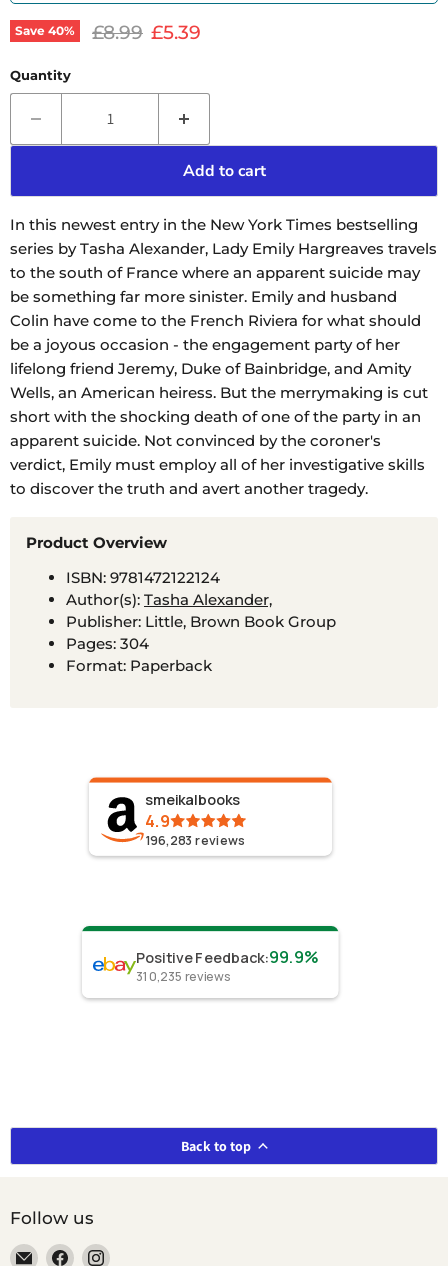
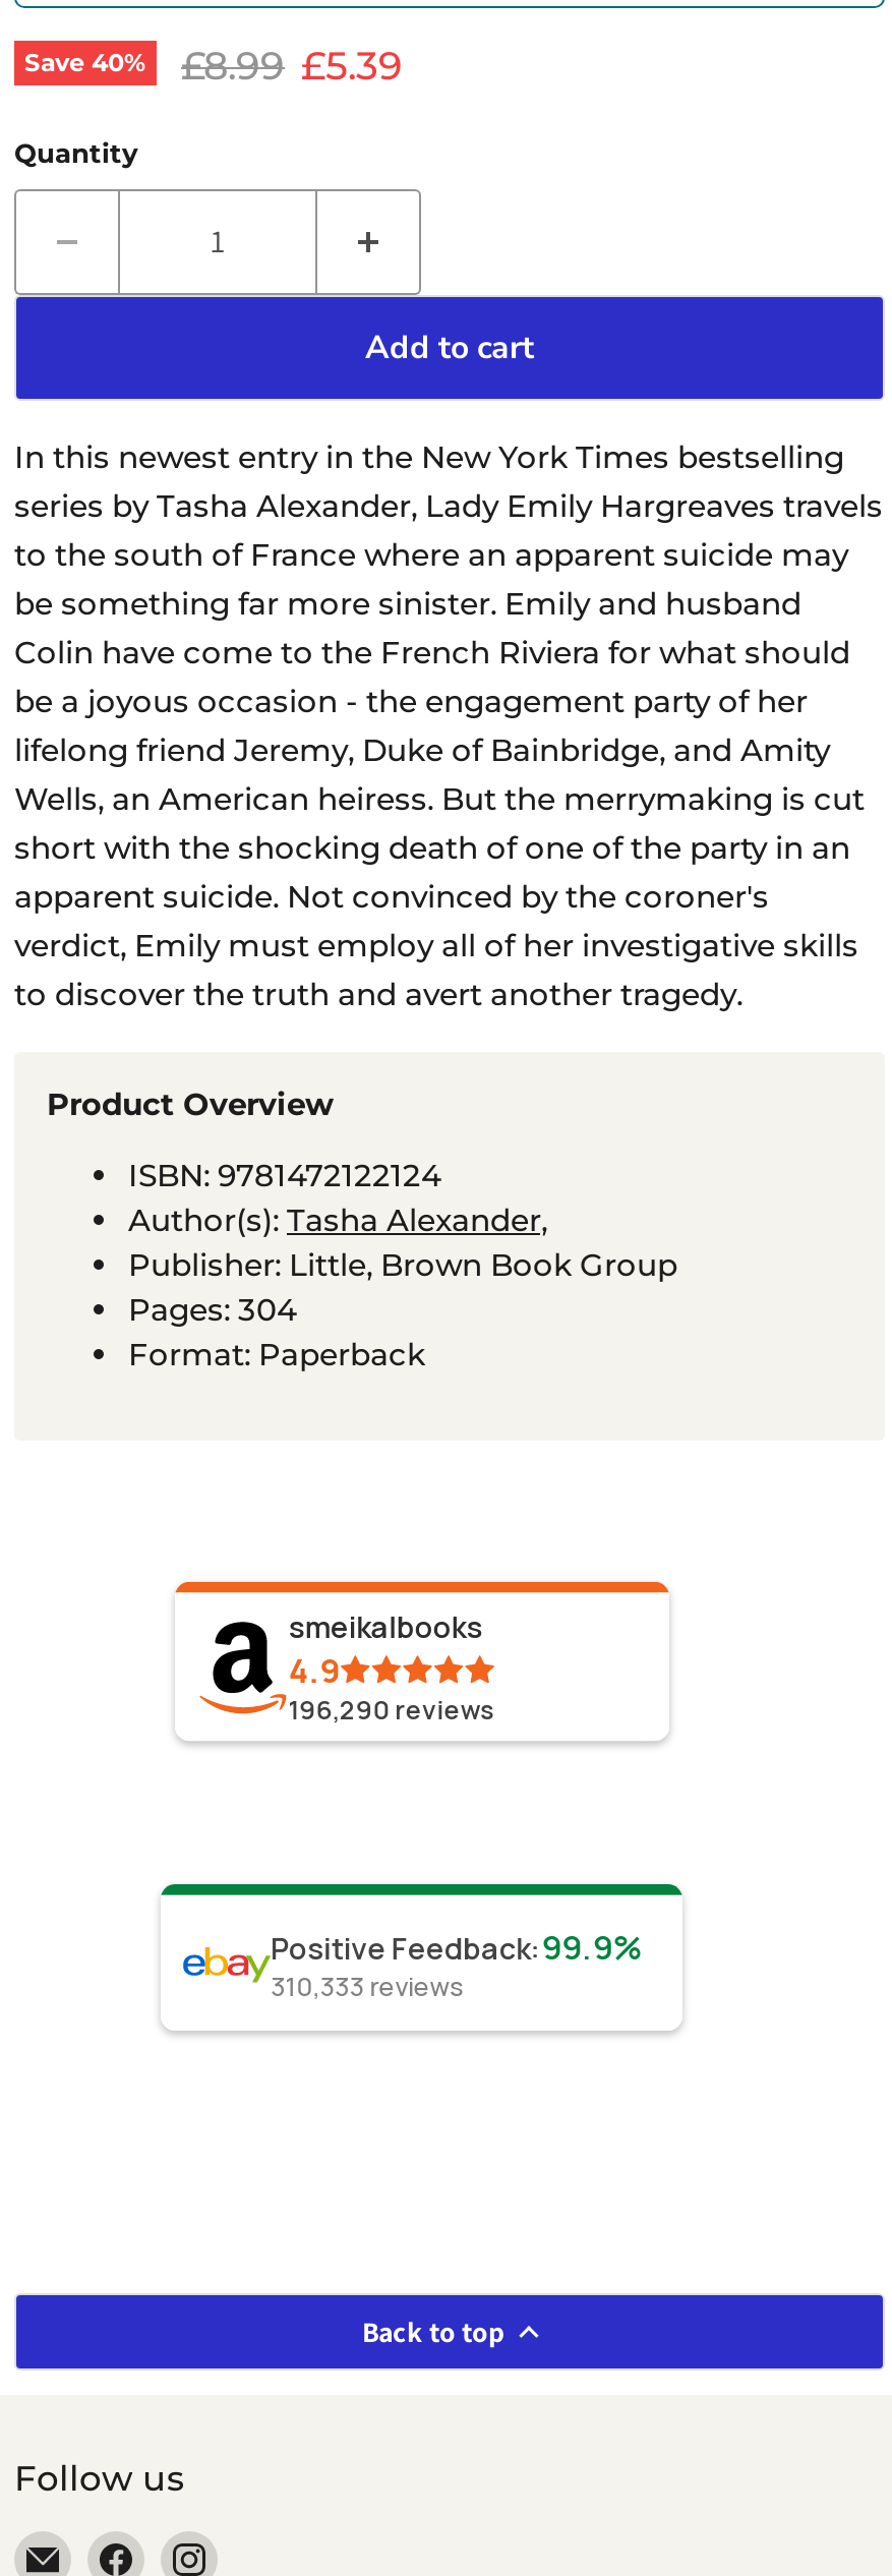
- 196,283 reviews
+ 196,290 reviews

- 310,235 reviews
+ 310,333 reviews
